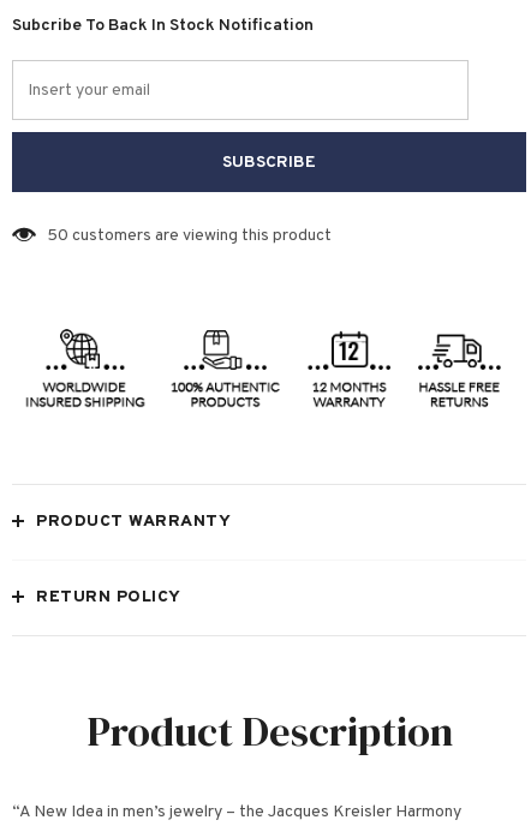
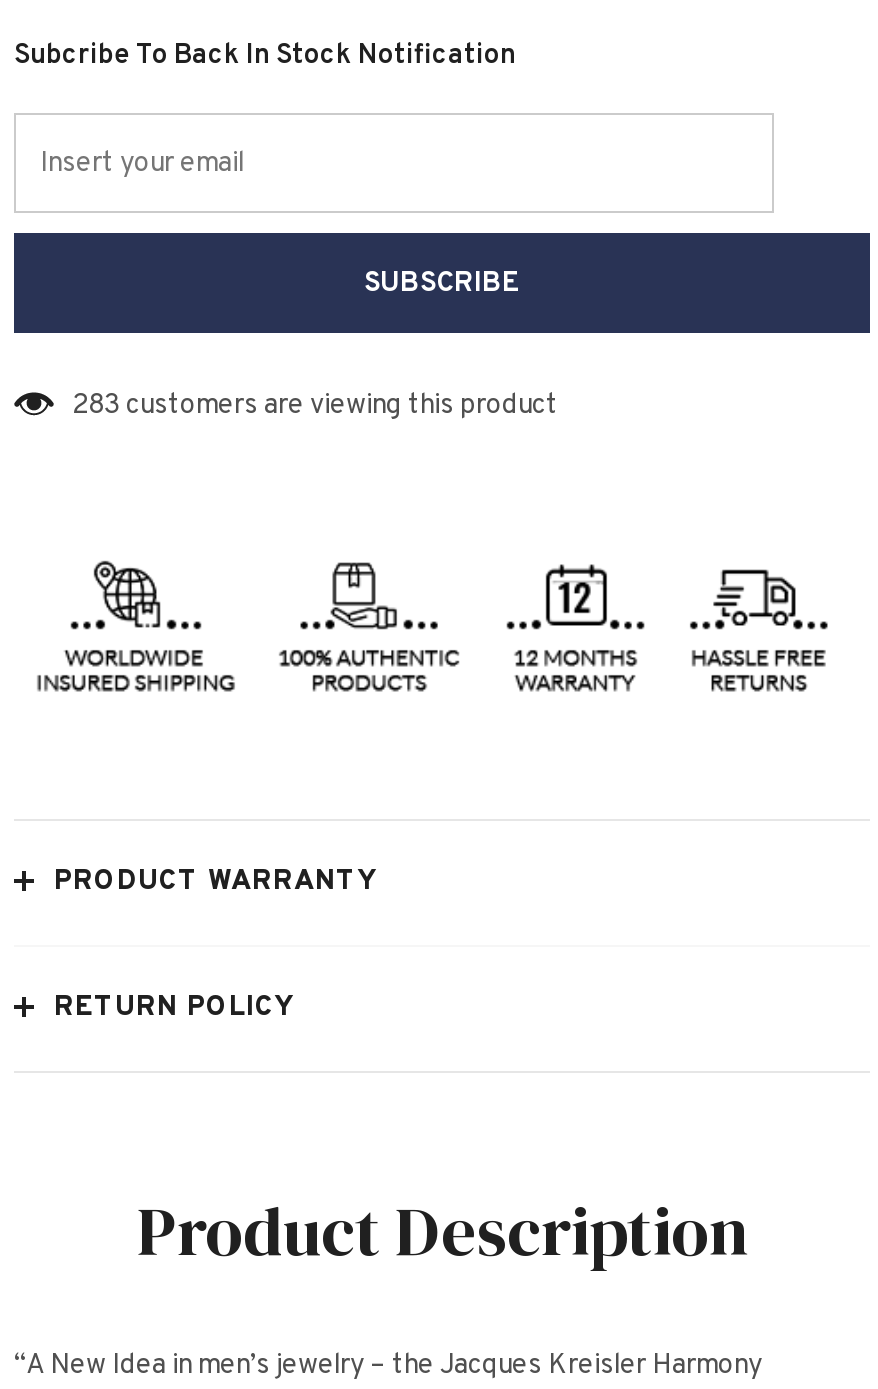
- 50 customers are viewing this product
+ 283 customers are viewing this product
